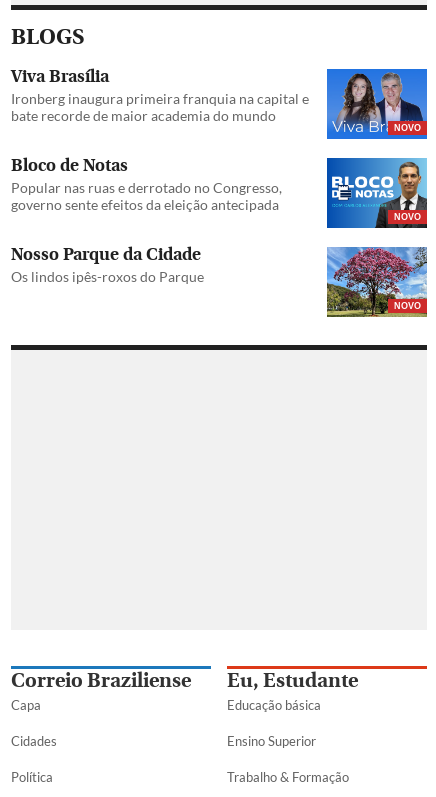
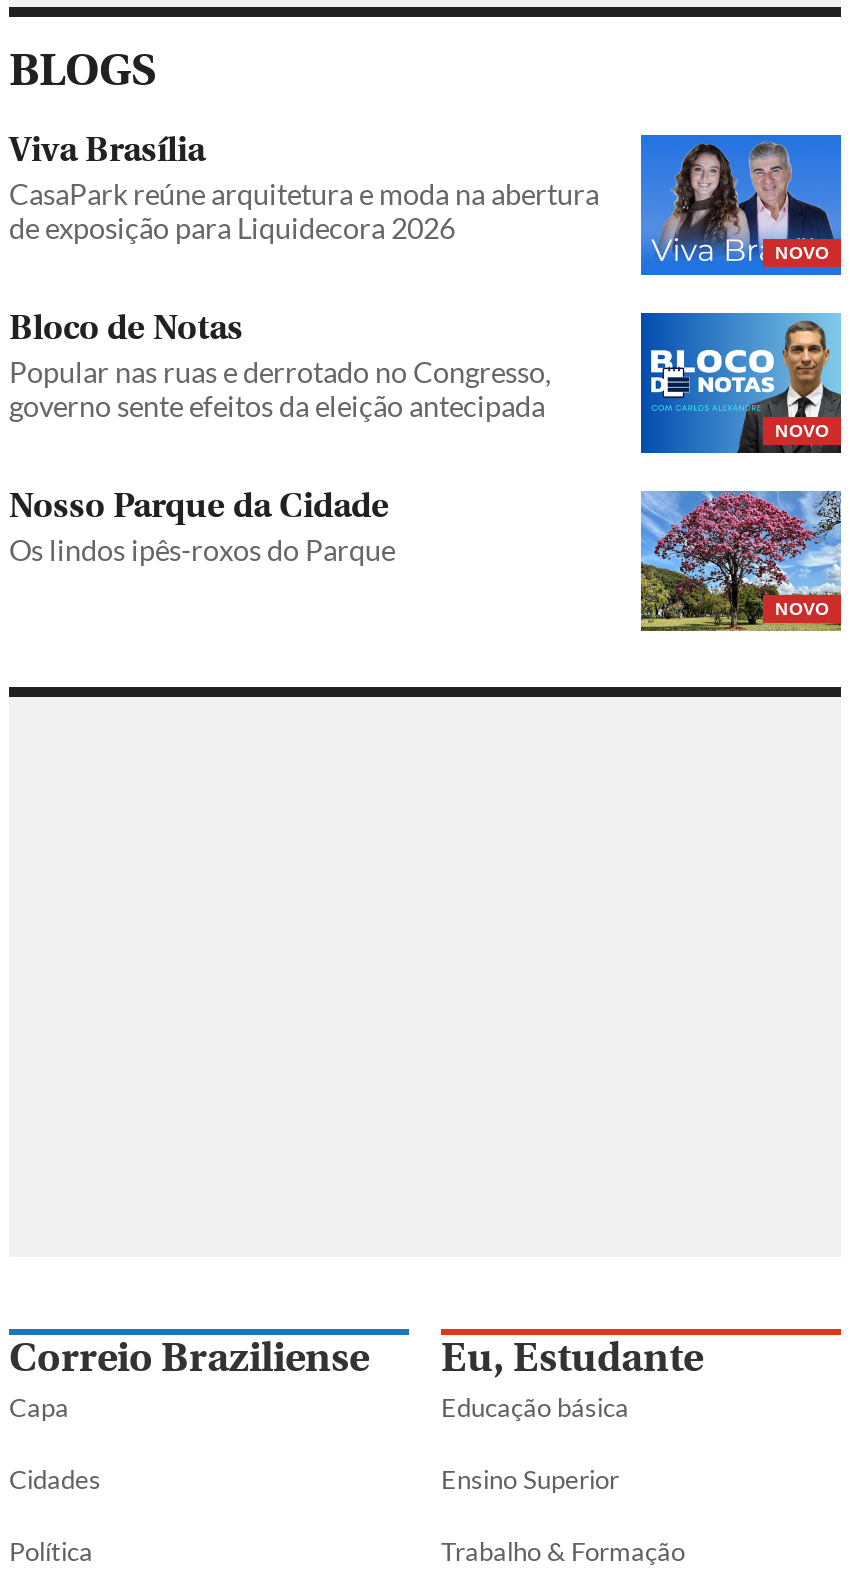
- Ironberg inaugura primeira franquia na capital e
- bate recorde de maior academia do mundo
+ CasaPark reúne arquitetura e moda na abertura
+ de exposição para Liquidecora 2026
